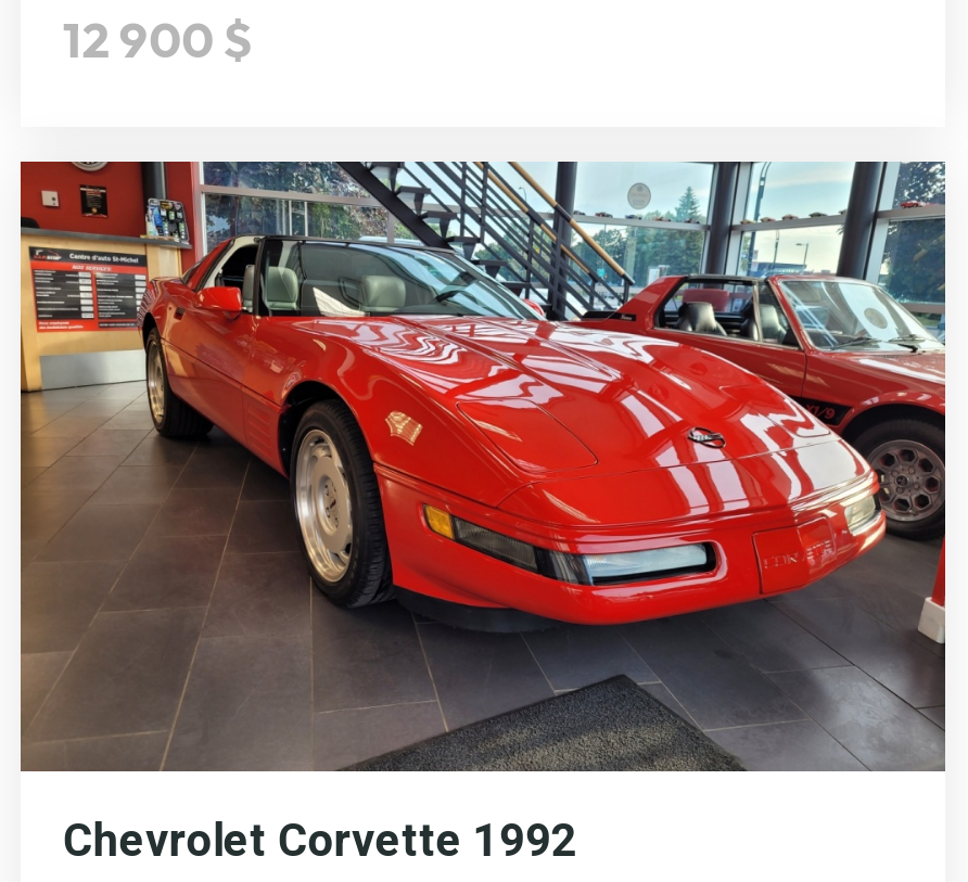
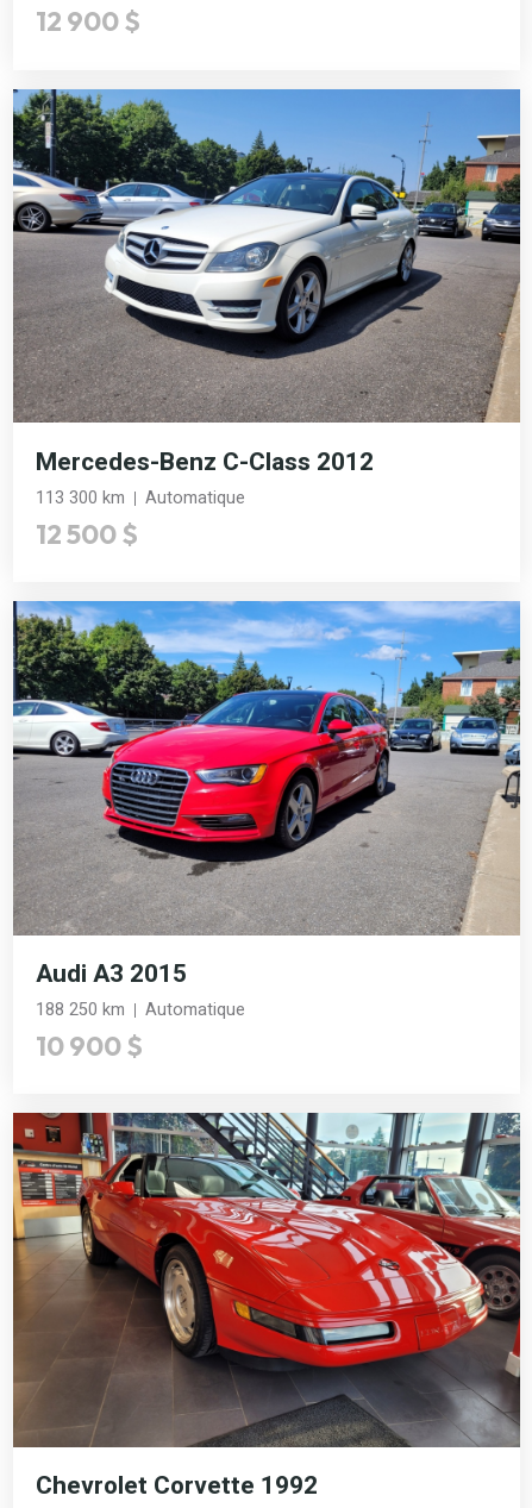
+ [image]
+ Mercedes-Benz C-Class 2012
+ 113 300 km
+ Automatique
+ 12 500 $

+ [image]
+ Audi A3 2015
+ 188 250 km
+ Automatique
+ 10 900 $
